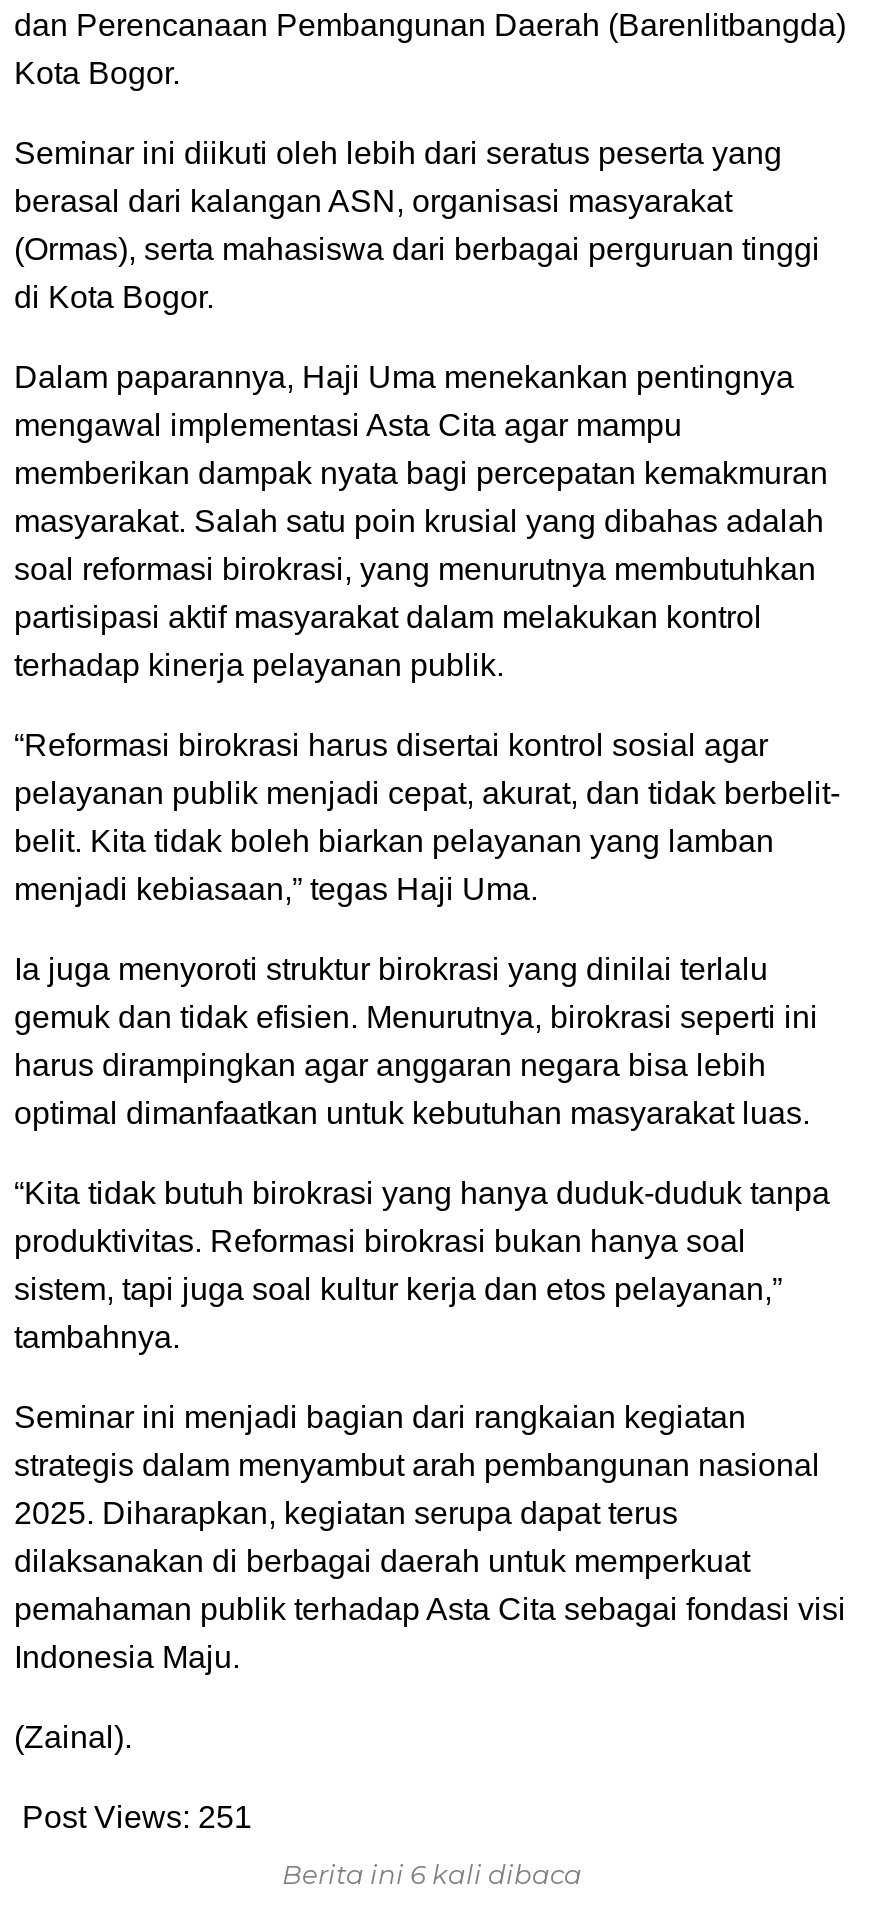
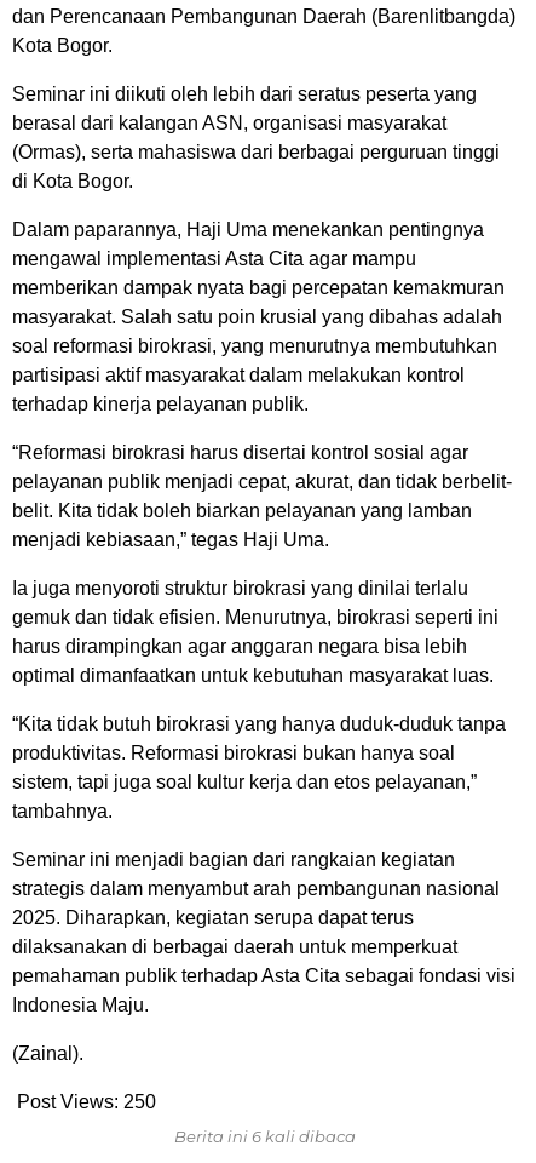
- Post Views: 251
+ Post Views: 250
